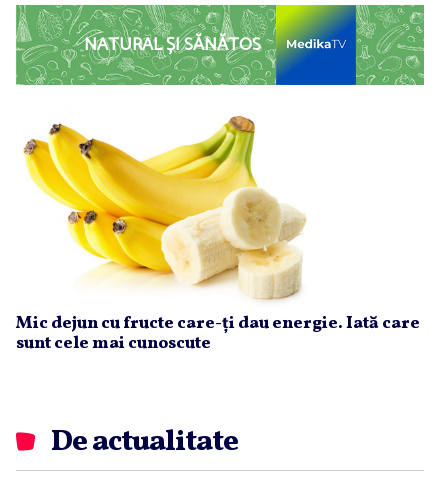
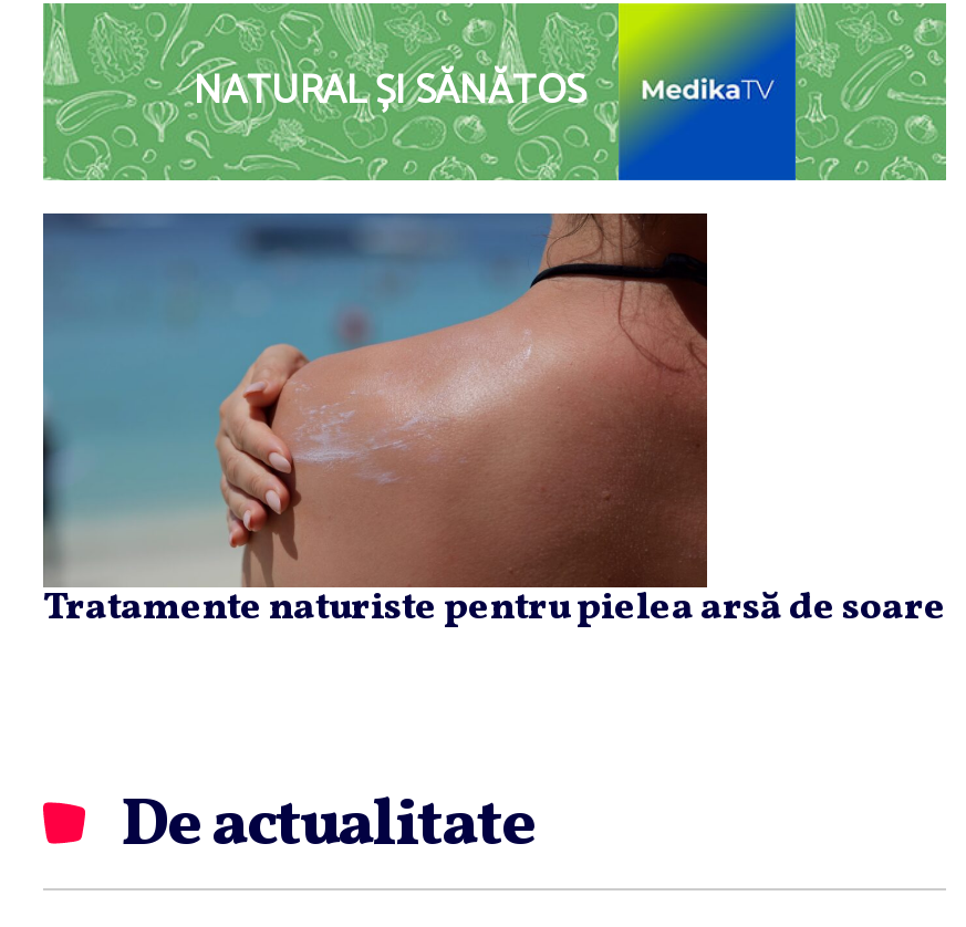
- [image]
+ [image]

- Mic dejun cu fructe care-ți dau energie. Iată care
- sunt cele mai cunoscute
+ Tratamente naturiste pentru pielea arsă de soare
